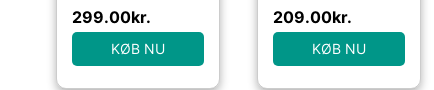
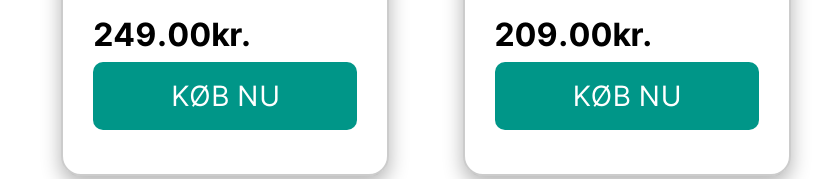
- 299.00kr.
+ 249.00kr.
